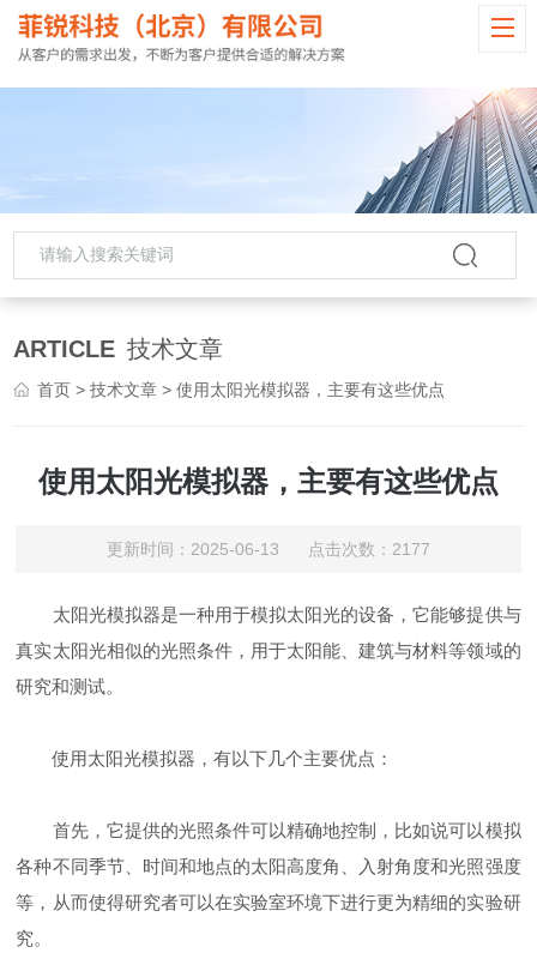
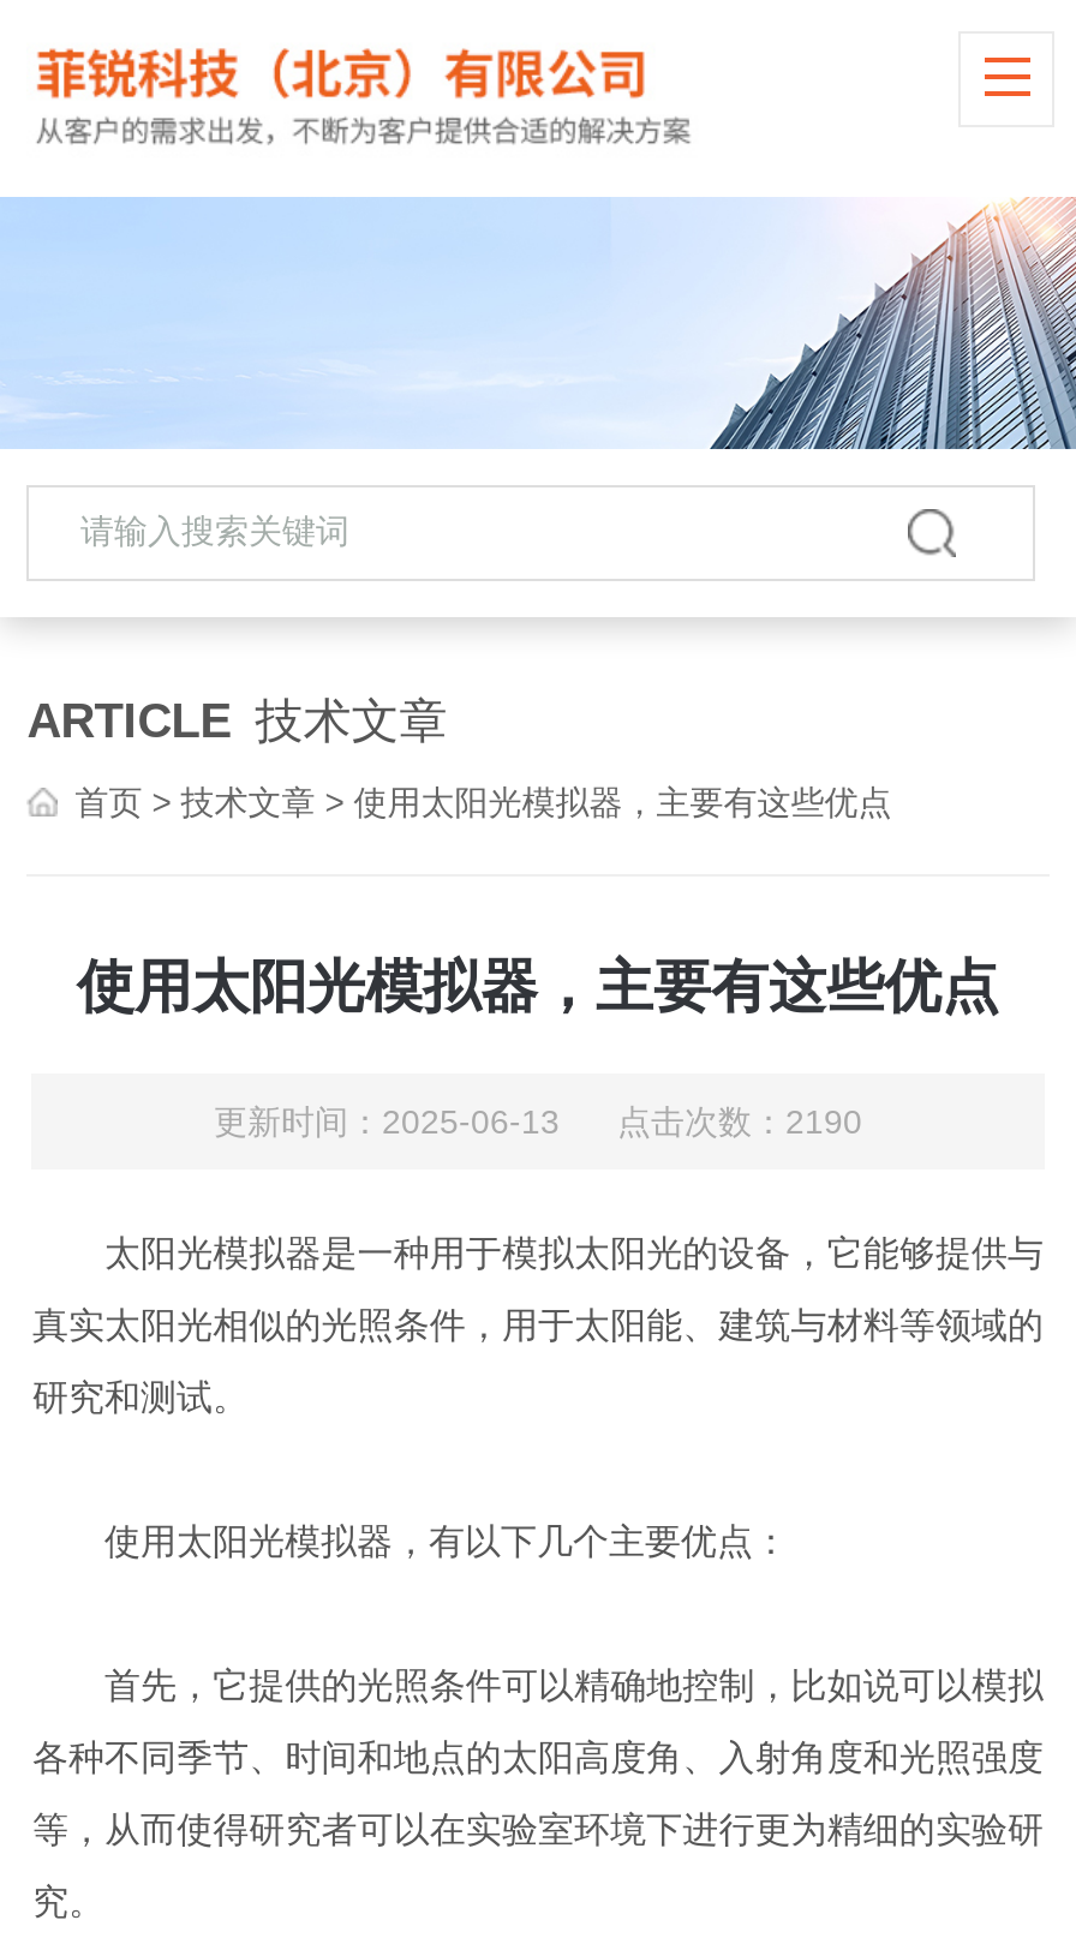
- 更新时间：2025-06-13 点击次数：2177
+ 更新时间：2025-06-13 点击次数：2190
